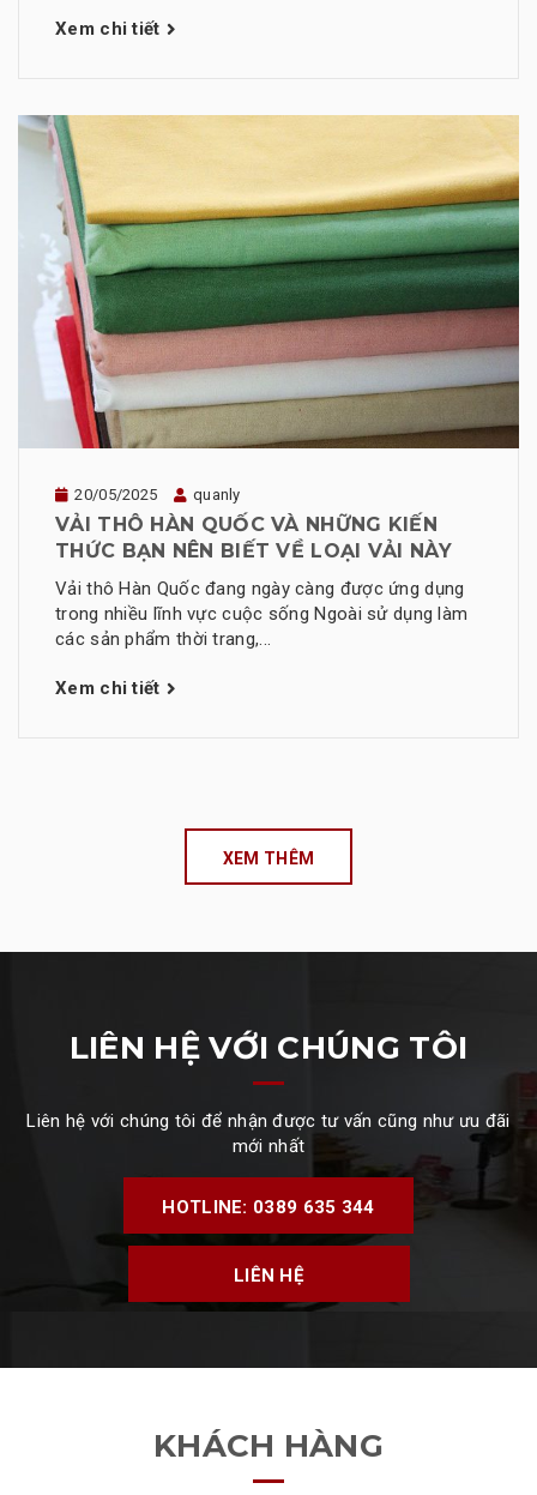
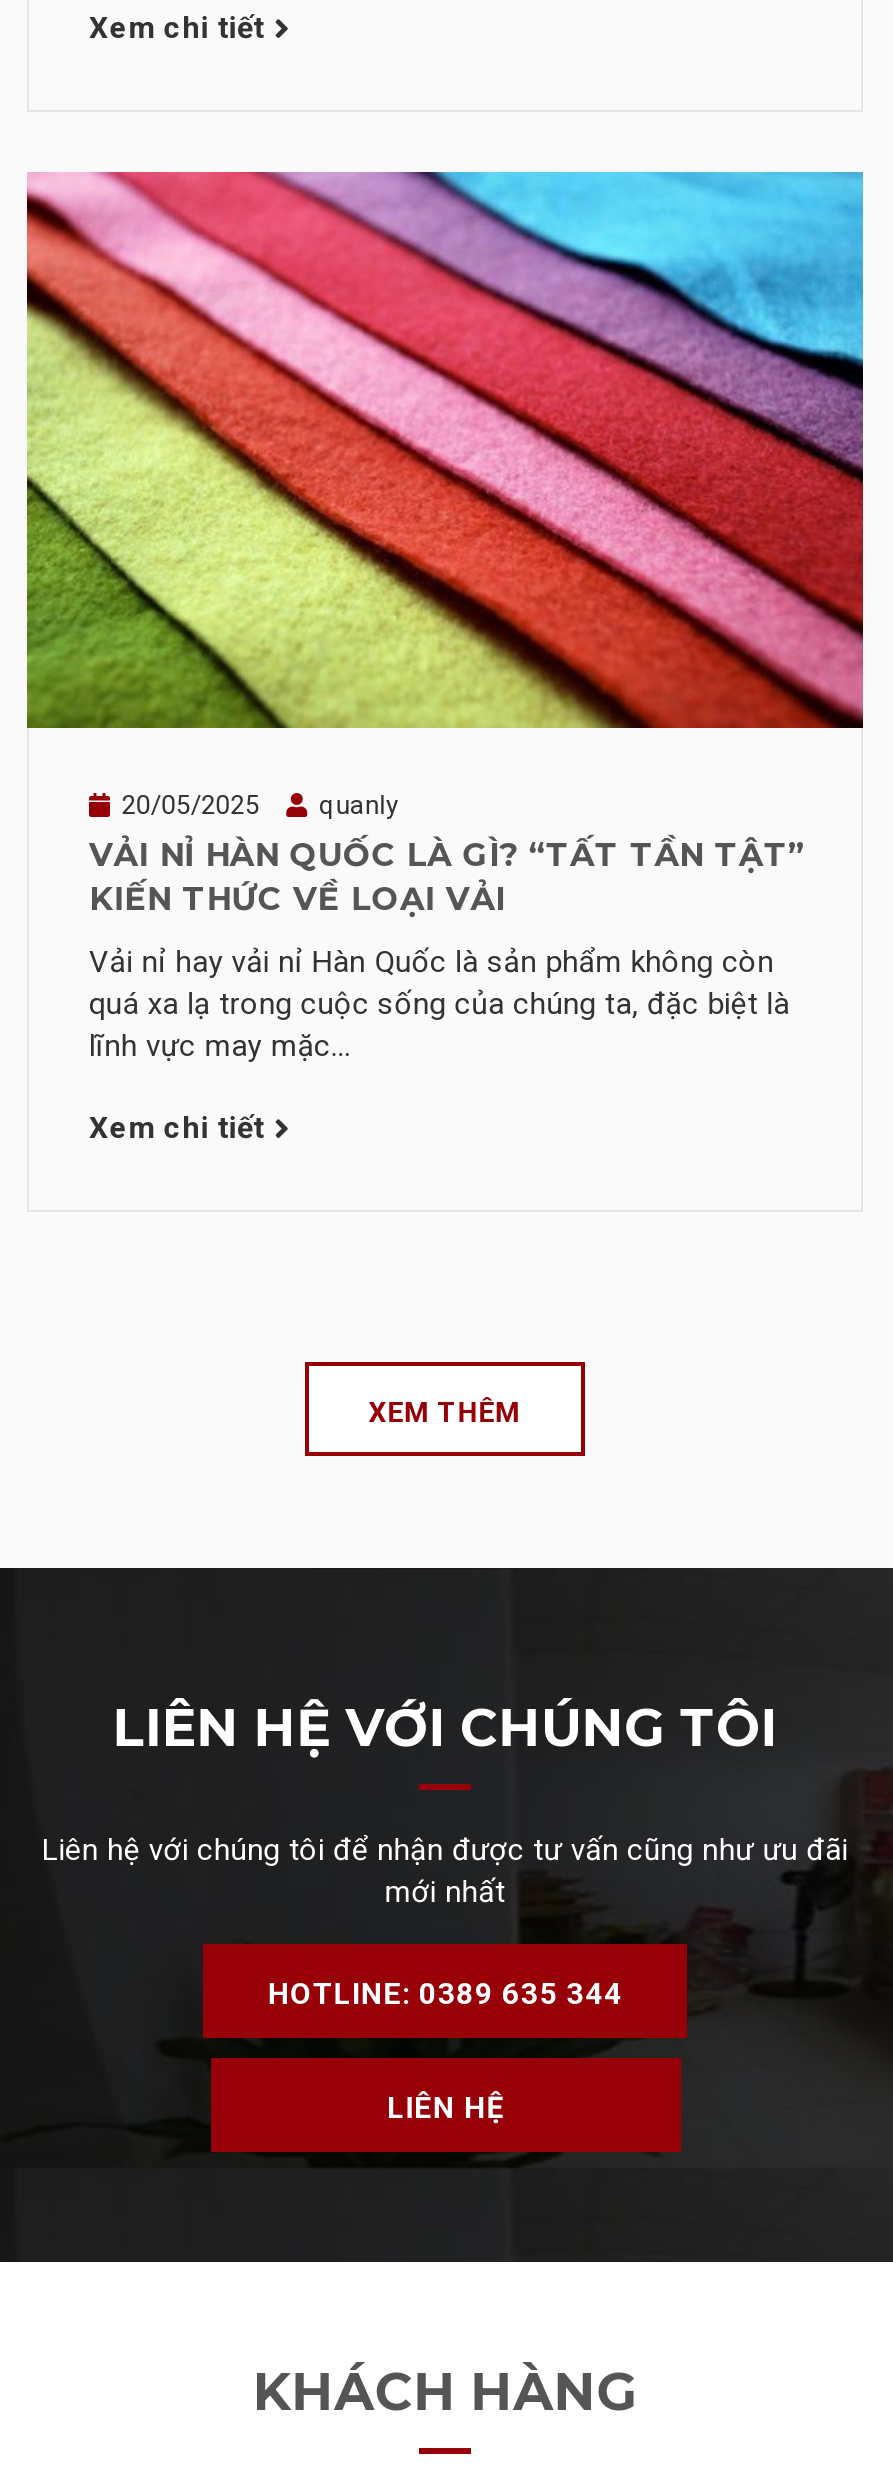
- [image]
+ [image]

- VẢI THÔ HÀN QUỐC VÀ NHỮNG KIẾN
- THỨC BẠN NÊN BIẾT VỀ LOẠI VẢI NÀY
+ VẢI NỈ HÀN QUỐC LÀ GÌ? “TẤT TẦN TẬT”
+ KIẾN THỨC VỀ LOẠI VẢI

- Vải thô Hàn Quốc đang ngày càng được ứng dụng
- trong nhiều lĩnh vực cuộc sống Ngoài sử dụng làm
- các sản phẩm thời trang,...
+ Vải nỉ hay vải nỉ Hàn Quốc là sản phẩm không còn
+ quá xa lạ trong cuộc sống của chúng ta, đặc biệt là
+ lĩnh vực may mặc...
